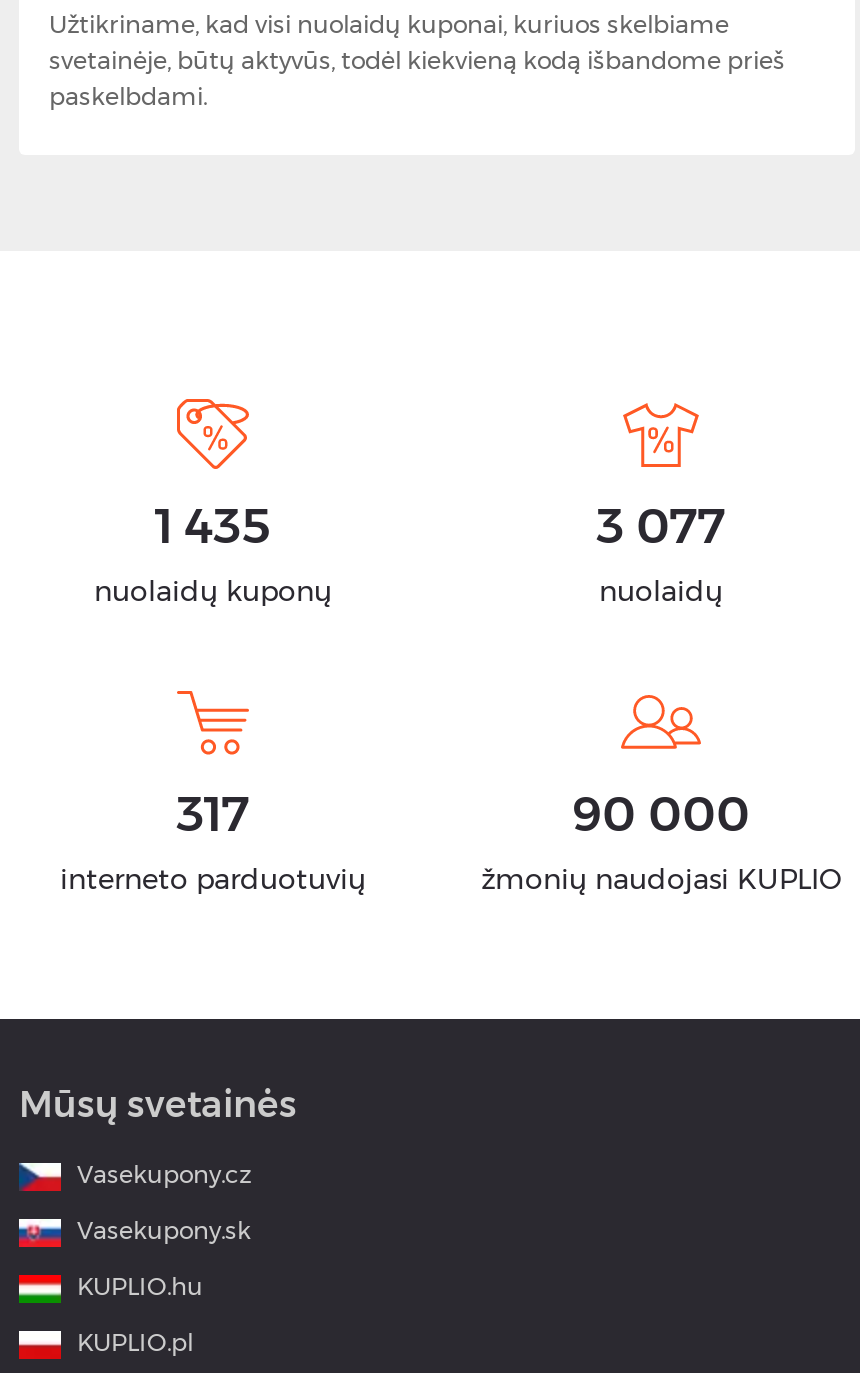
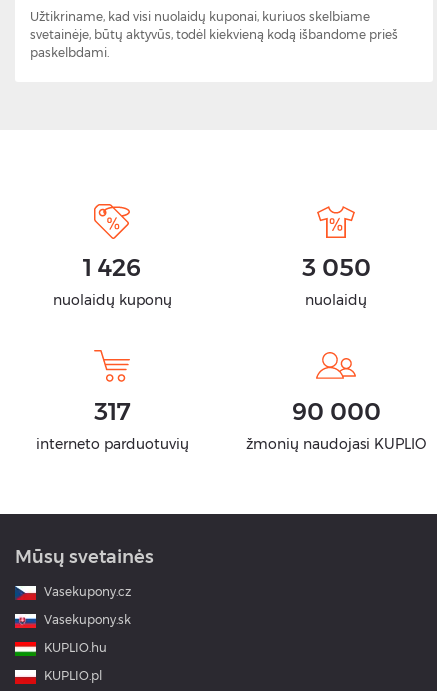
- 1 435
+ 1 426

- 3 077
+ 3 050
